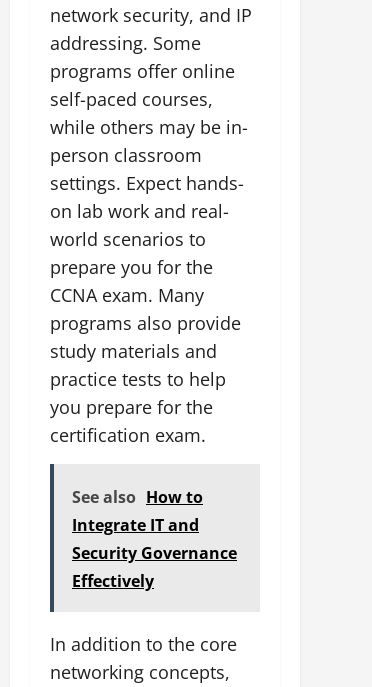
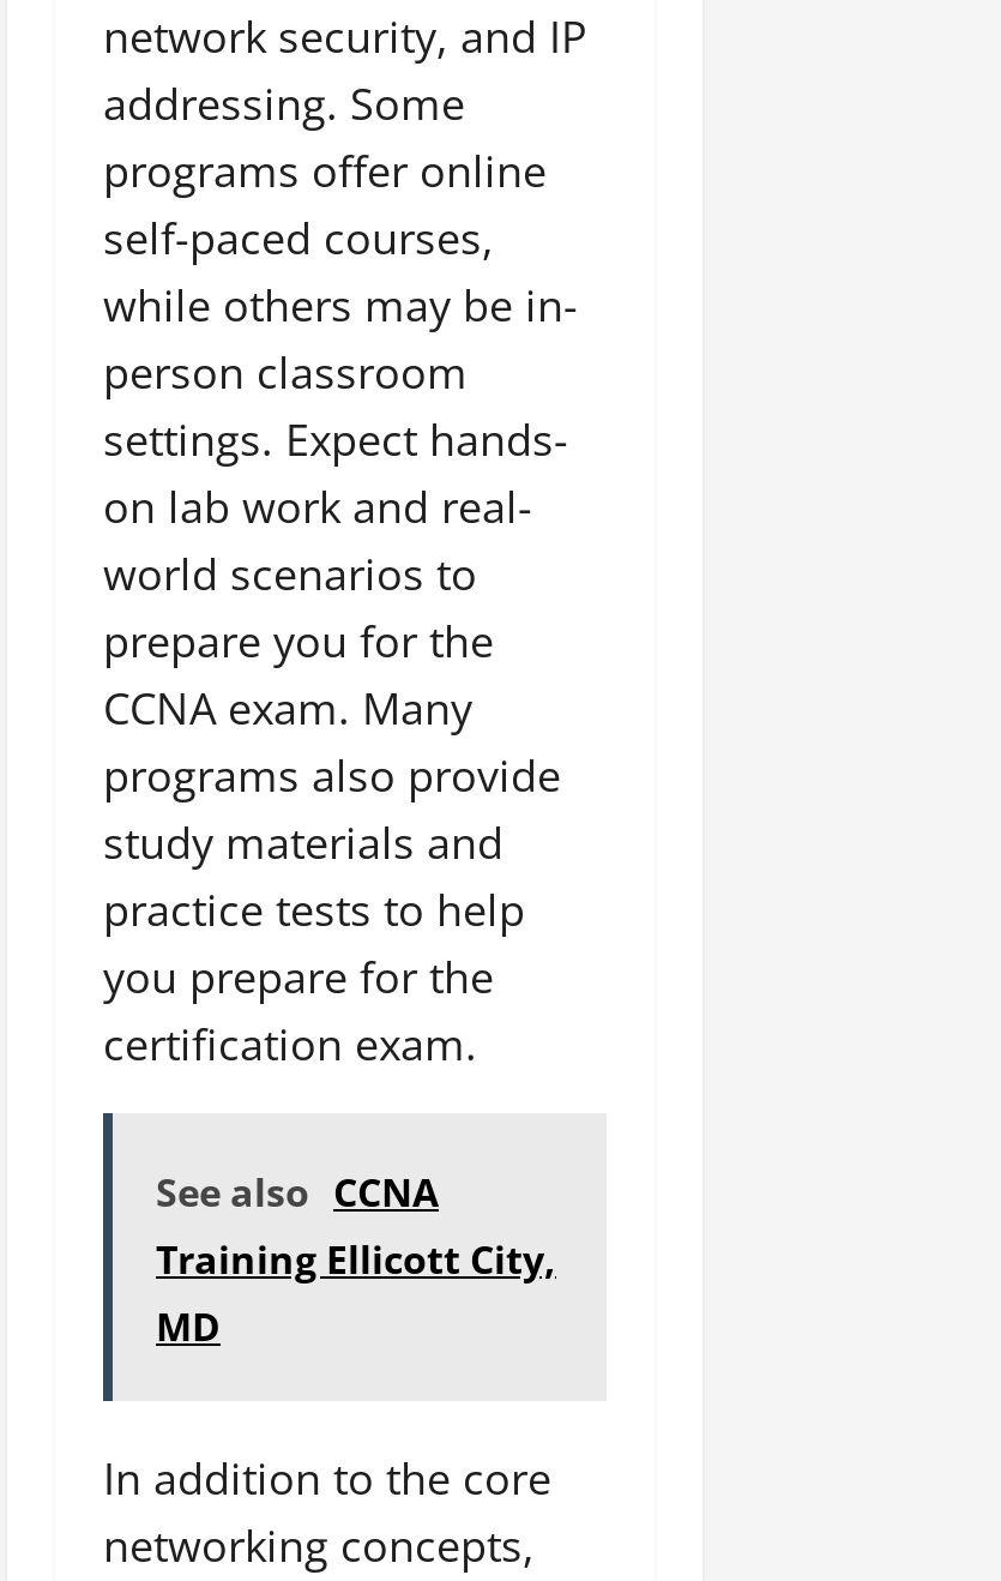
- See also How to
- Integrate IT and
- Security Governance
- Effectively
+ See also CCNA
+ Training Ellicott City,
+ MD
